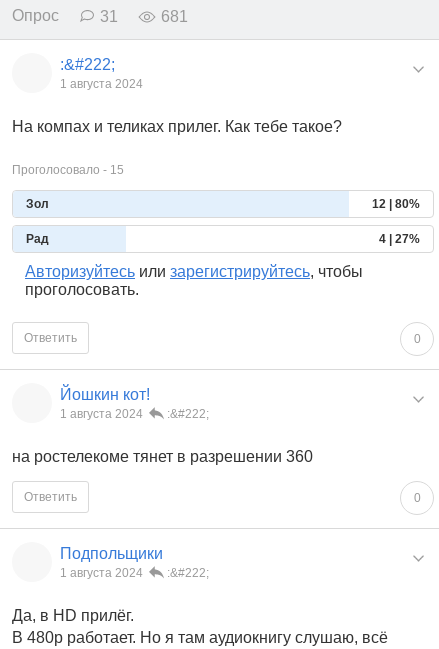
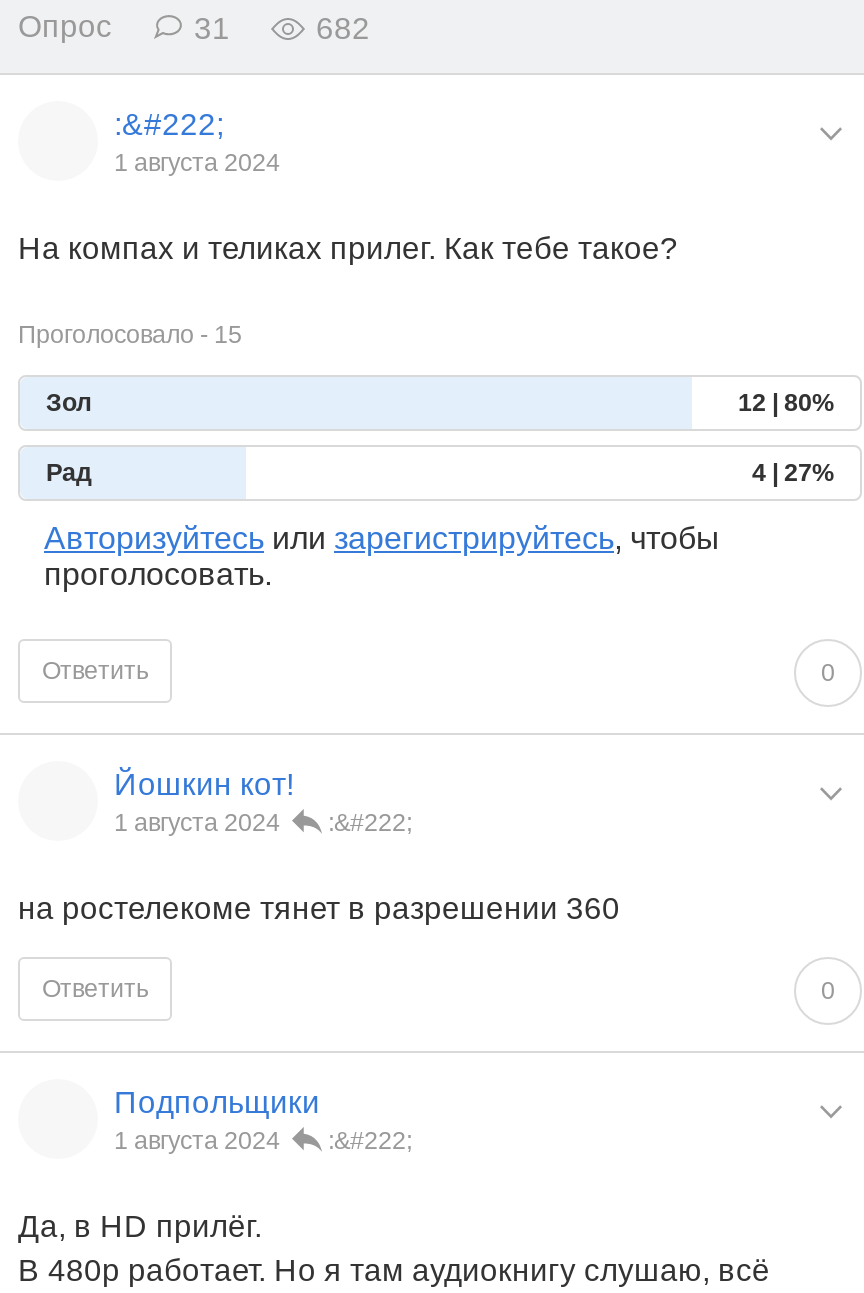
- 681
+ 682
